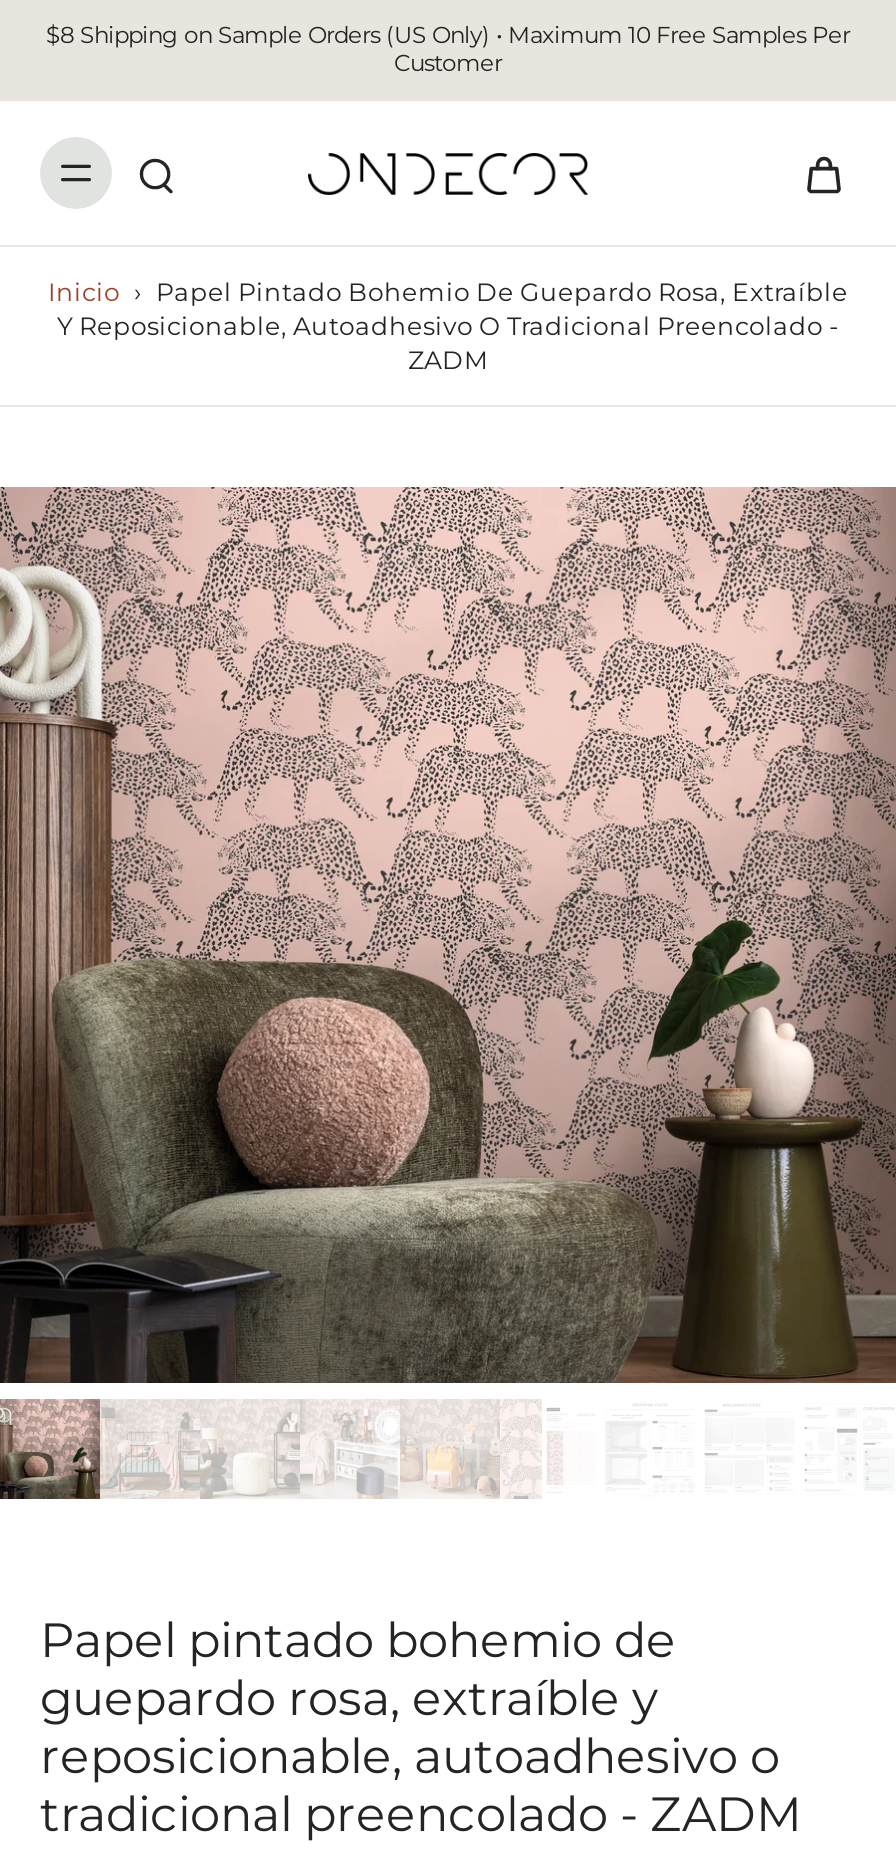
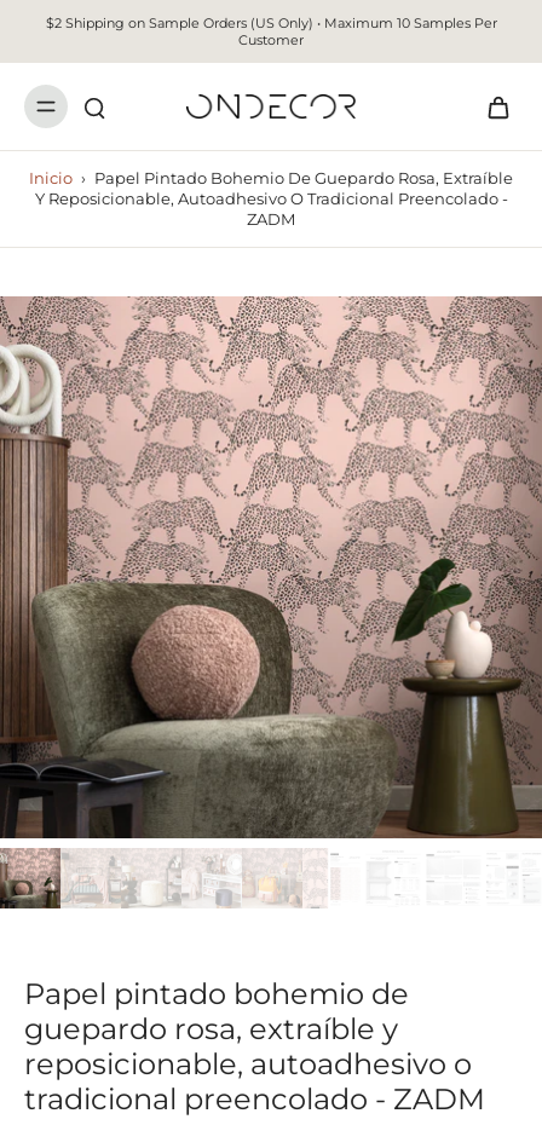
- $8 Shipping on Sample Orders (US Only) • Maximum 10 Free Samples Per
+ $2 Shipping on Sample Orders (US Only) • Maximum 10 Samples Per
